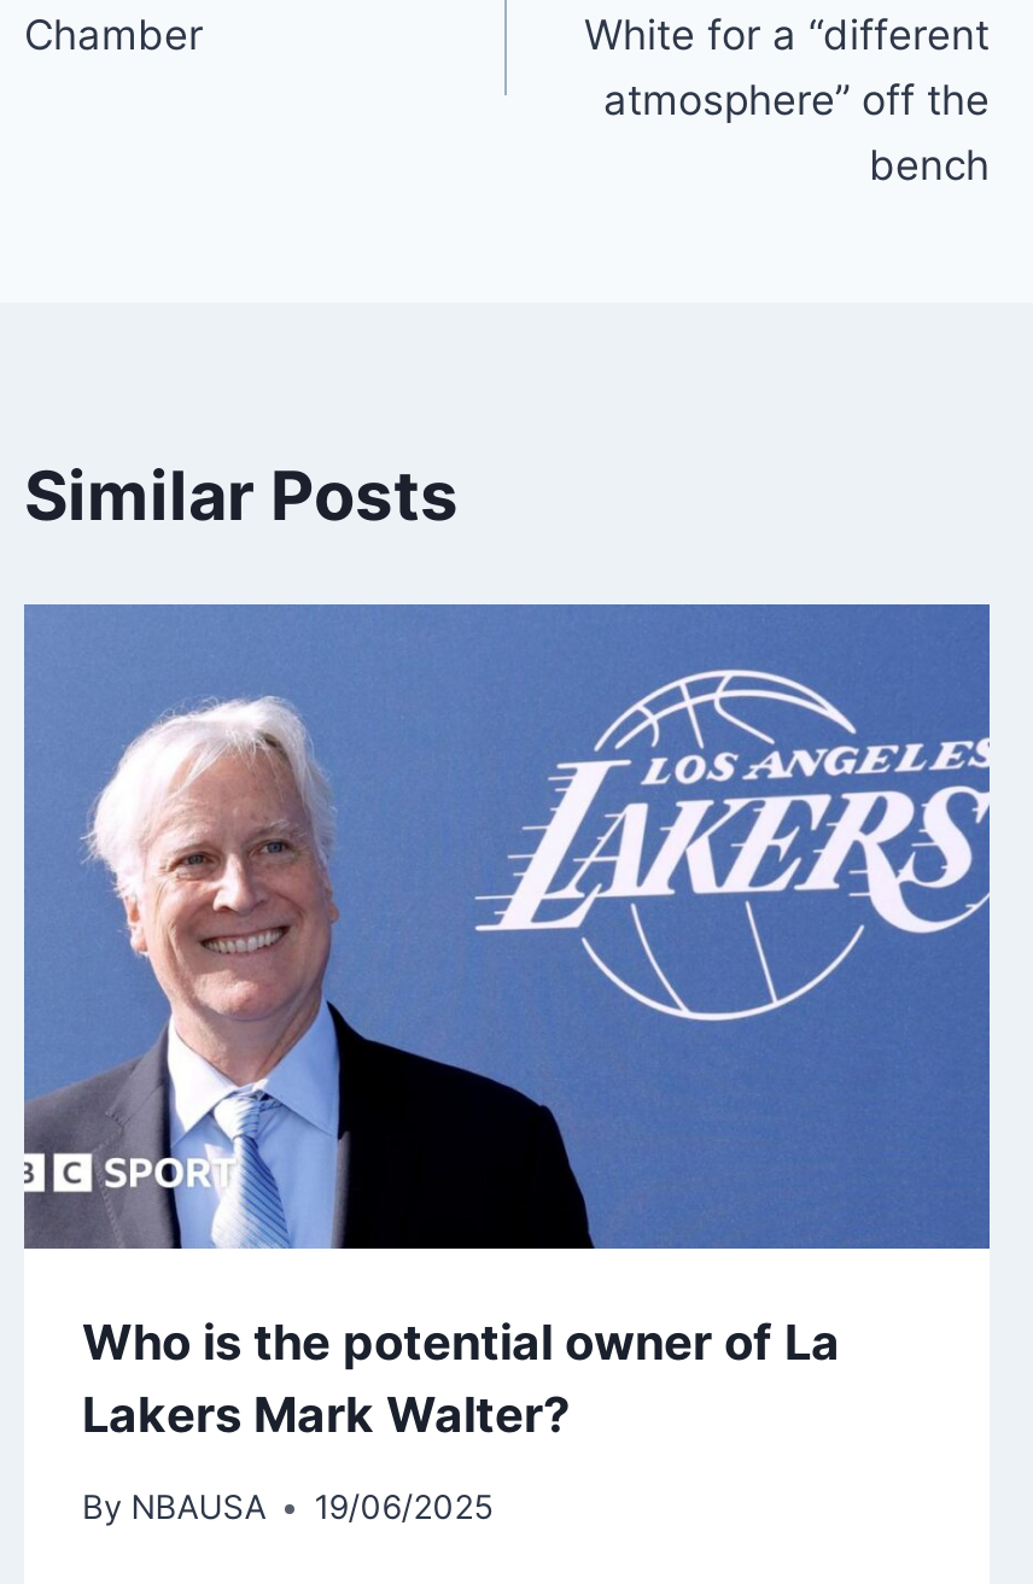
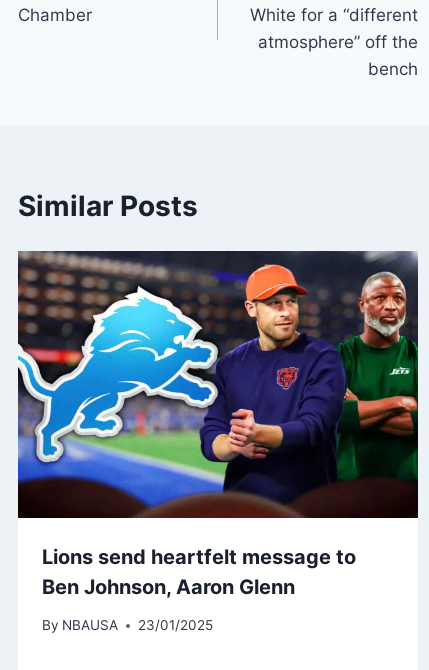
- [image]
- Who is the potential owner of La
- Lakers Mark Walter?
+ [image]
+ Lions send heartfelt message to
+ Ben Johnson, Aaron Glenn

- By NBAUSA 19/06/2025
+ By NBAUSA 23/01/2025
